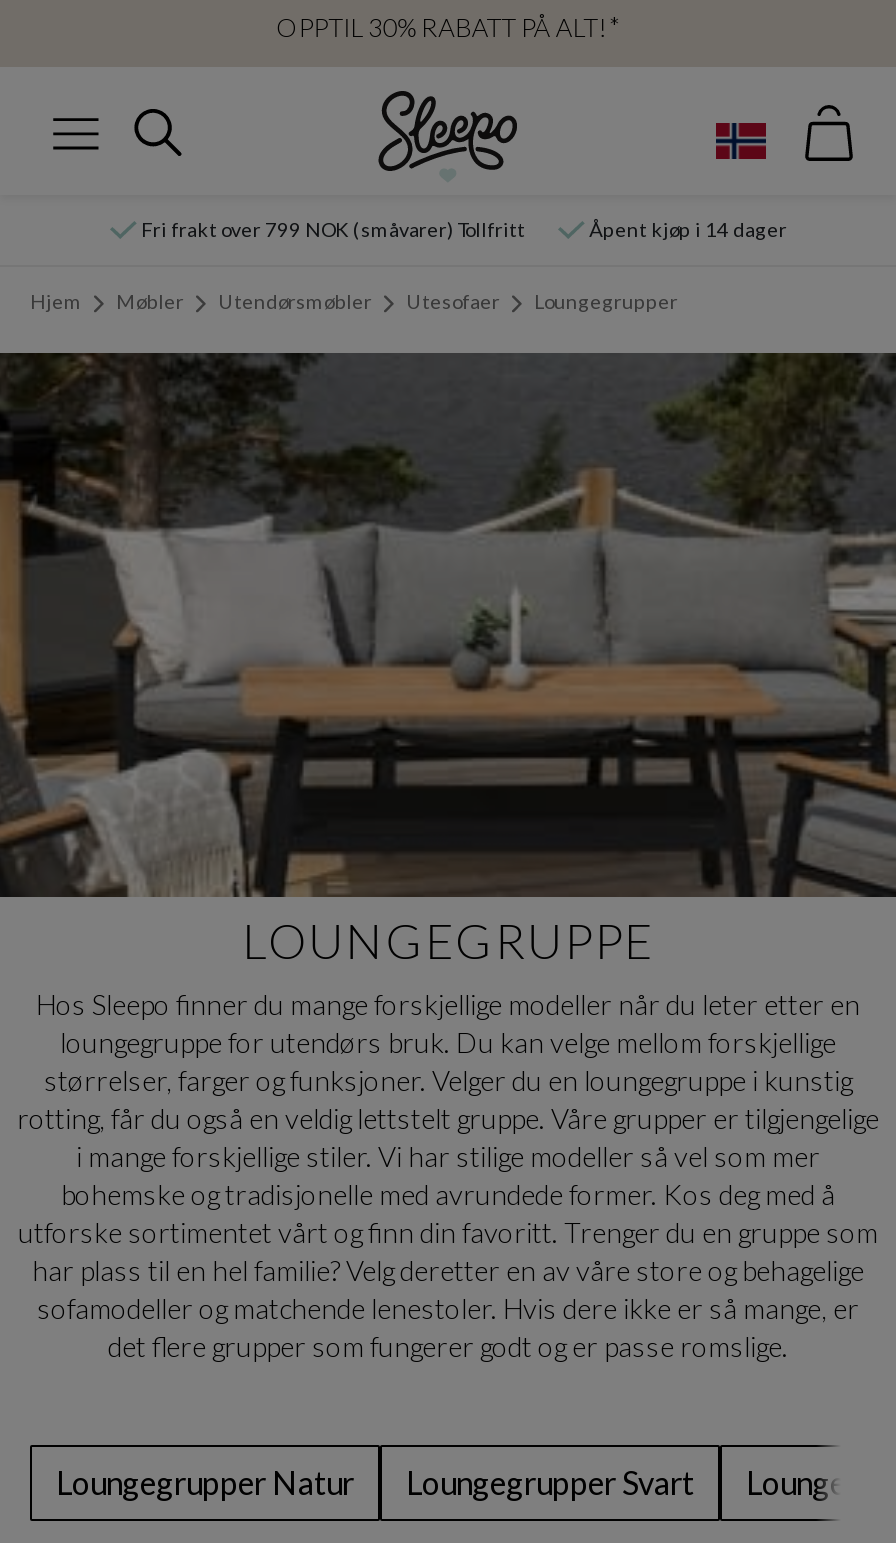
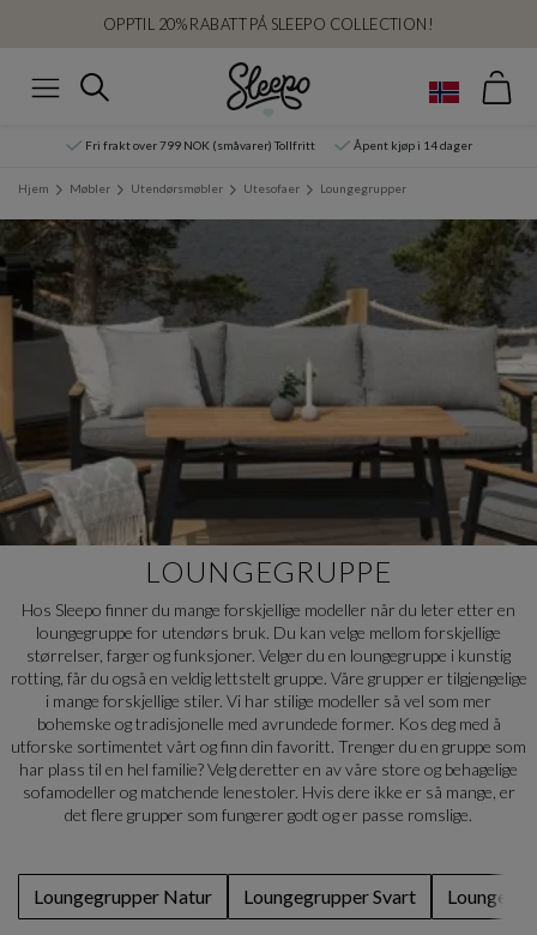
- OPPTIL 30% RABATT PÅ ALT!*
+ OPPTIL 20% RABATT PÅ SLEEPO COLLECTION!
